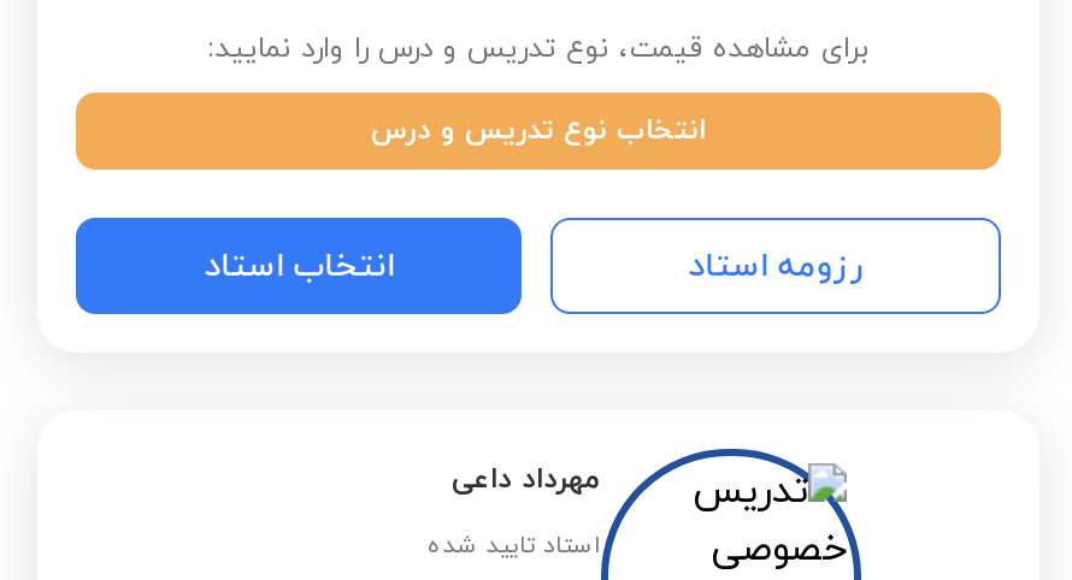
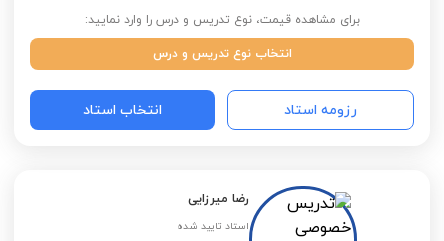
- مهرداد داعی
+ رضا میرزایی
